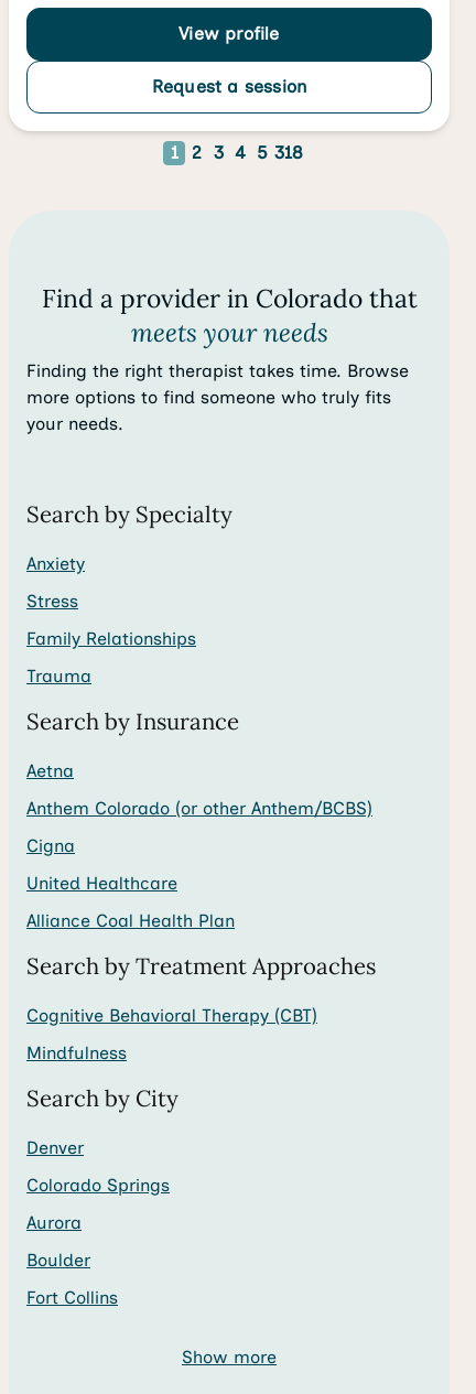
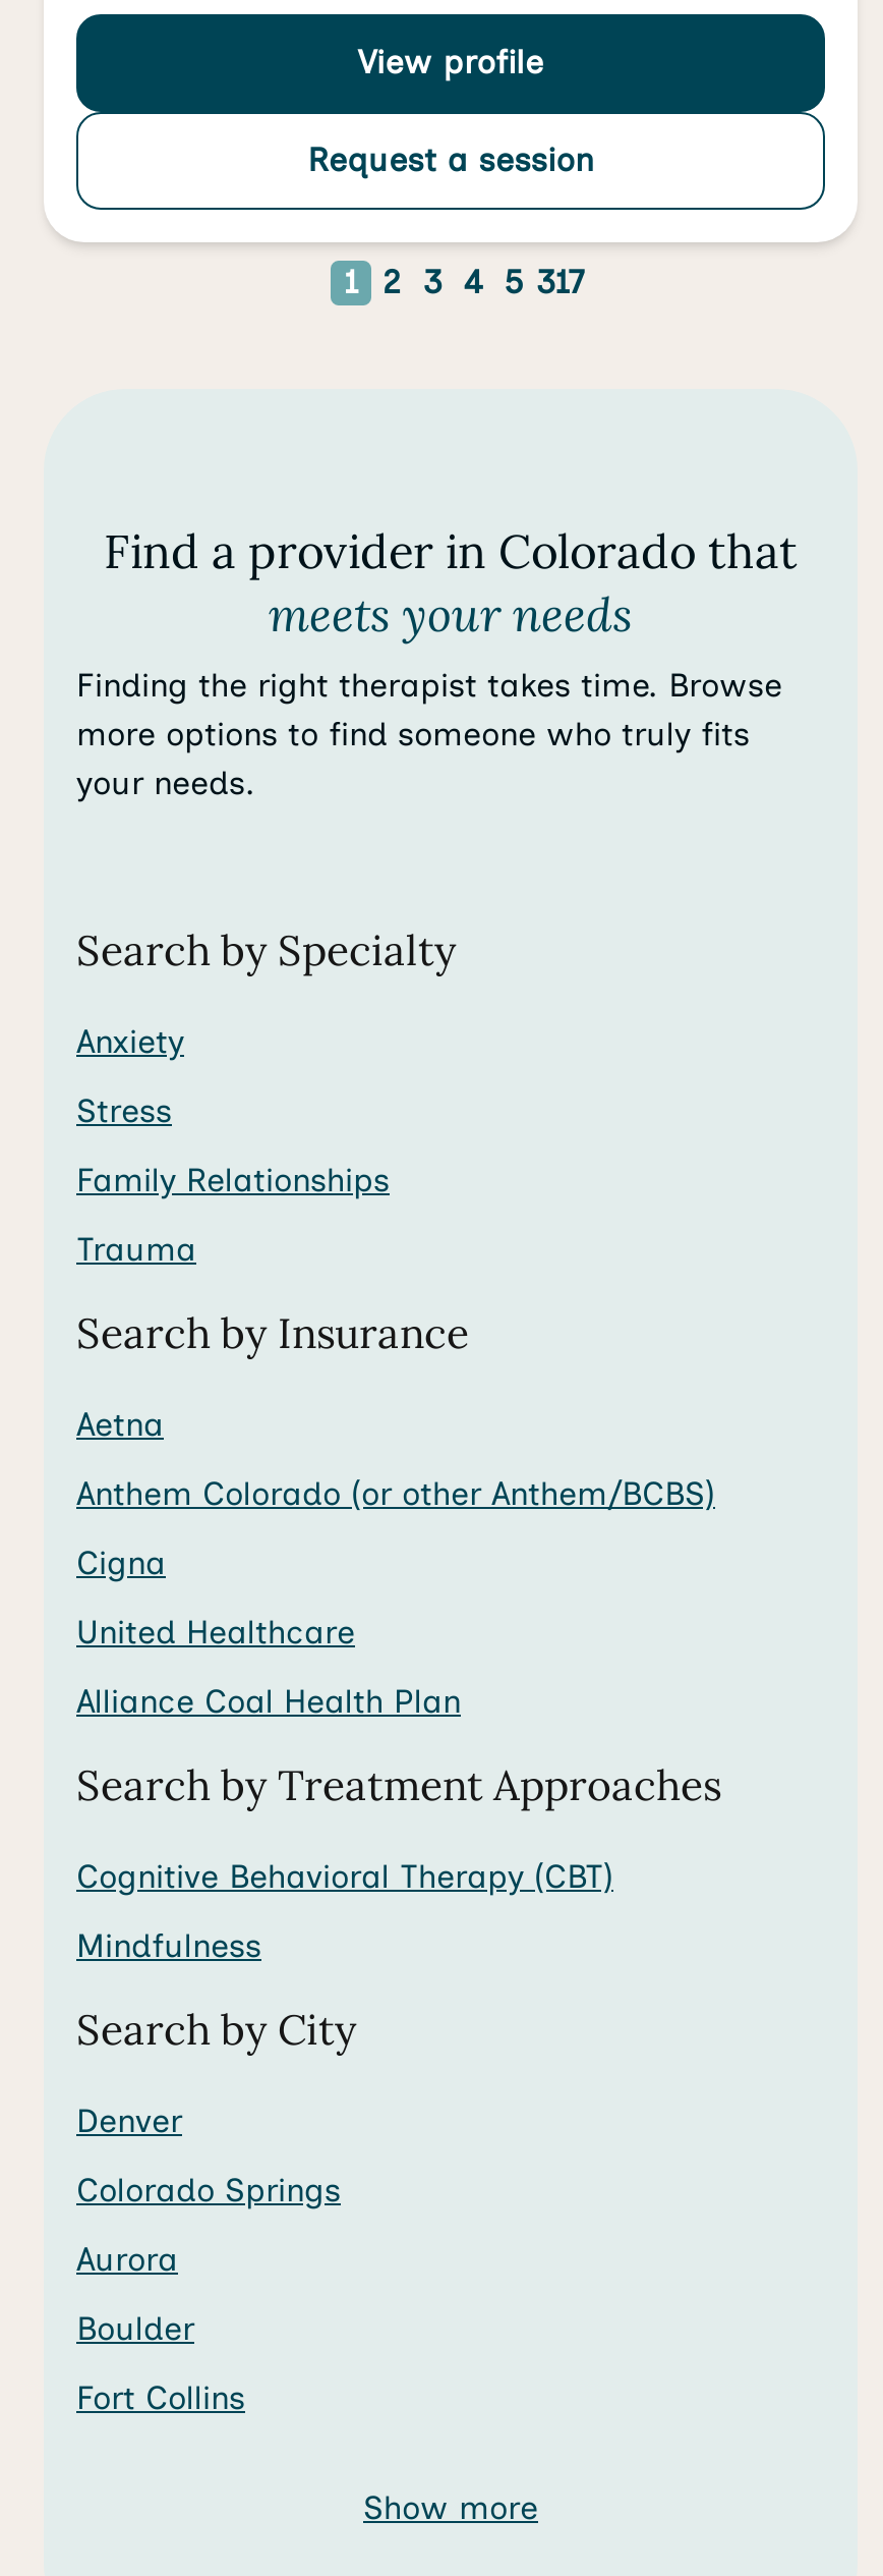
- 1 2 3 4 5 318
+ 1 2 3 4 5 317
